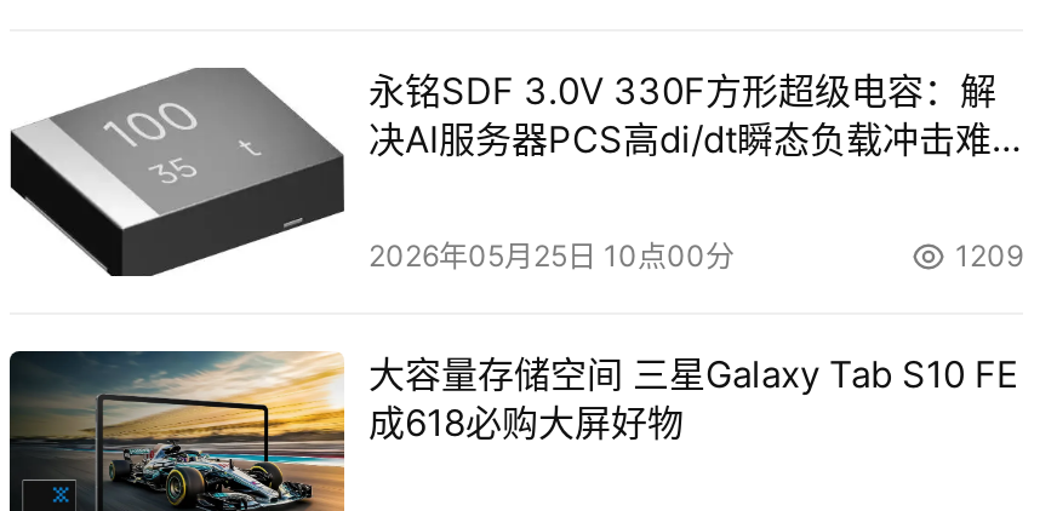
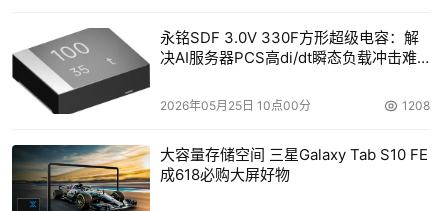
- 1209
+ 1208
